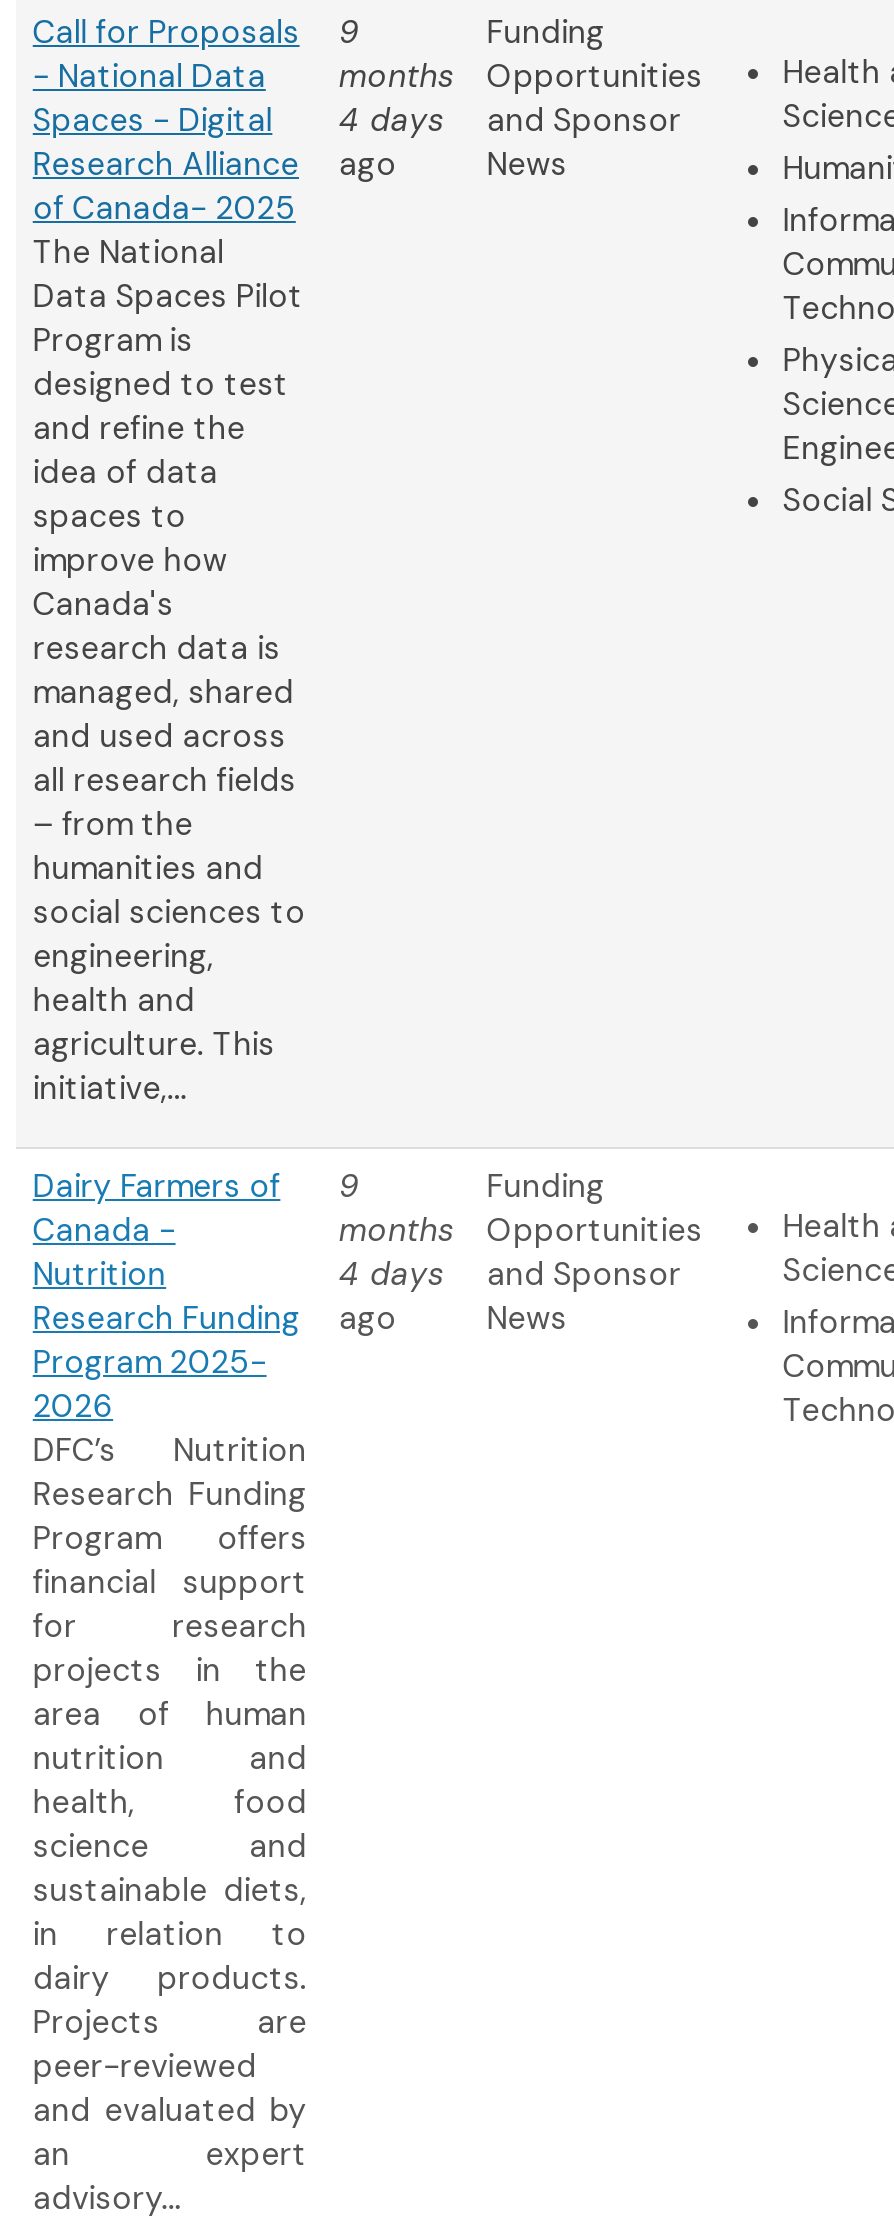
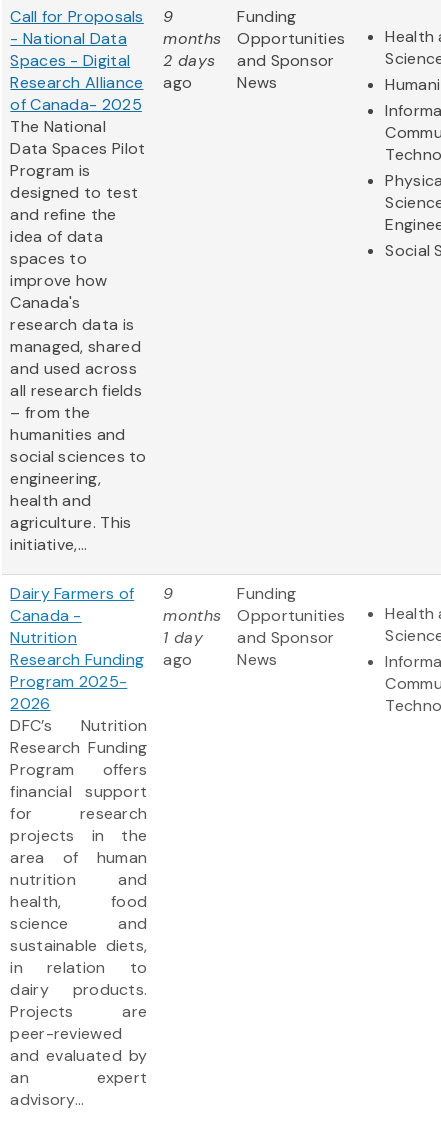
- Spaces - Digital 4 days and Sponsor
+ Spaces - Digital 2 days and Sponsor

- 4 days and Sponsor
+ 1 day and Sponsor
